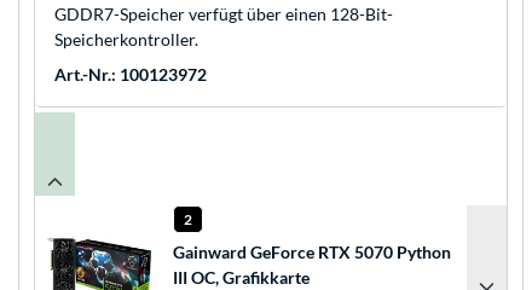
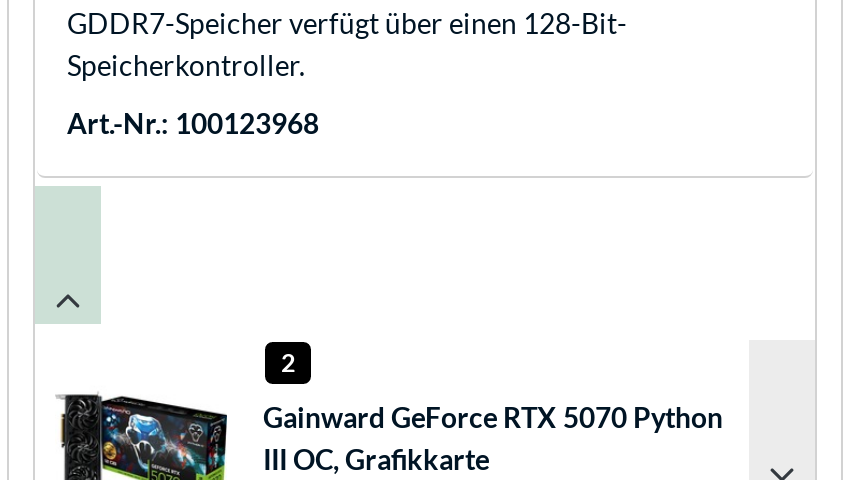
- Art.-Nr.: 100123972
+ Art.-Nr.: 100123968
